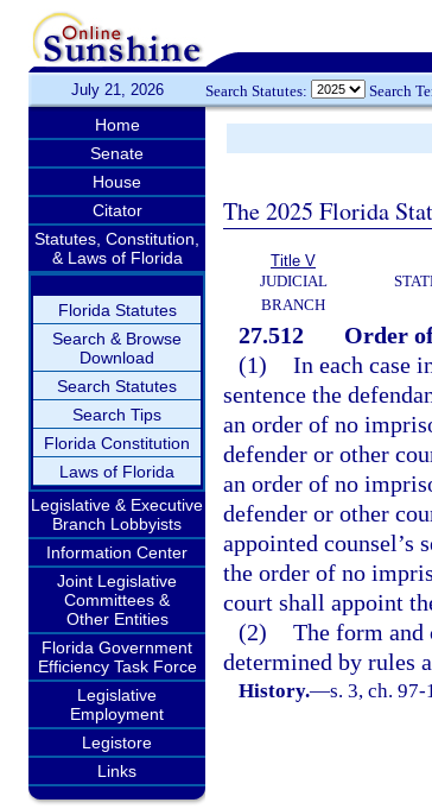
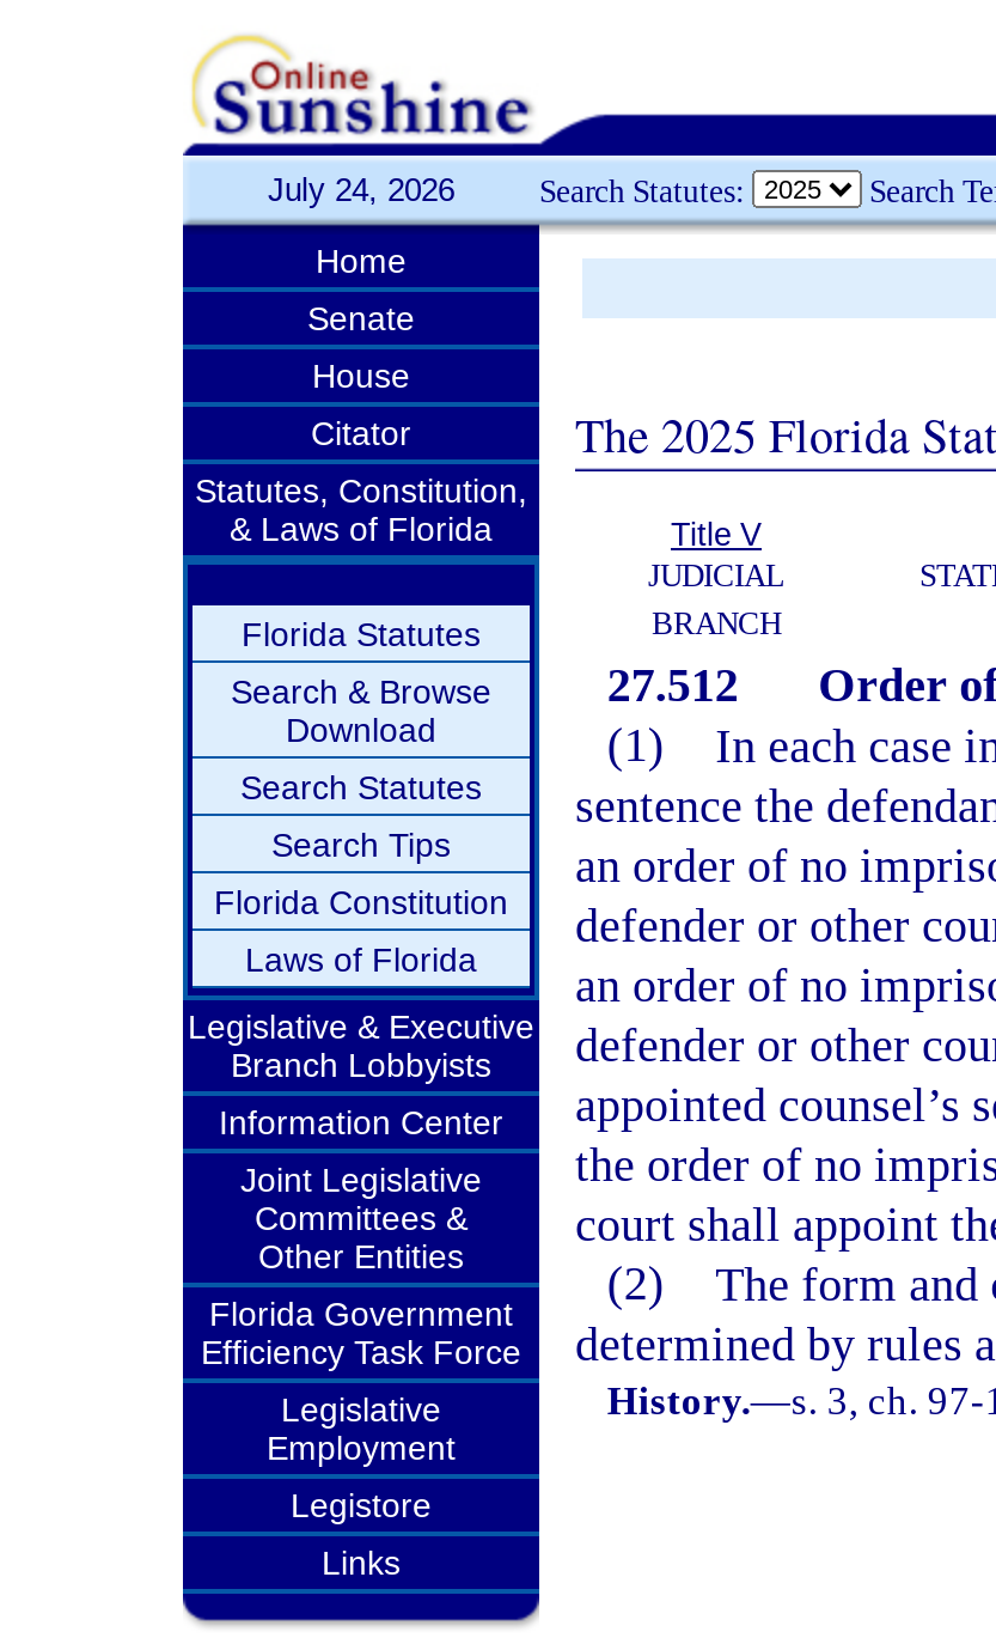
- July 21, 2026
+ July 24, 2026
